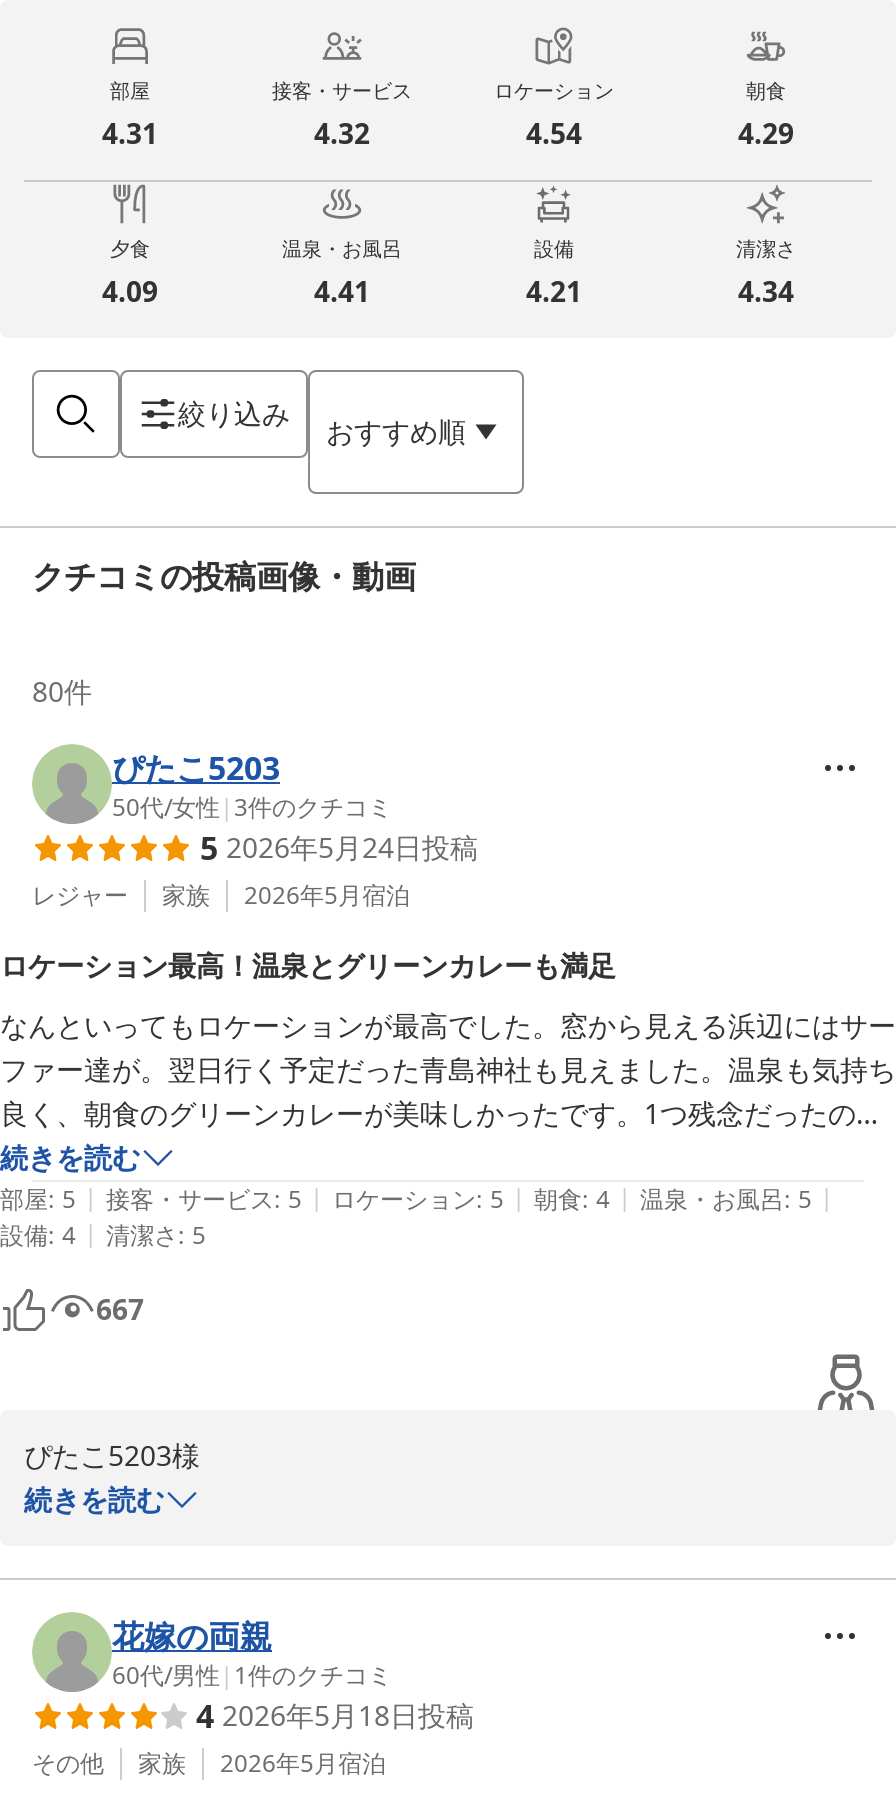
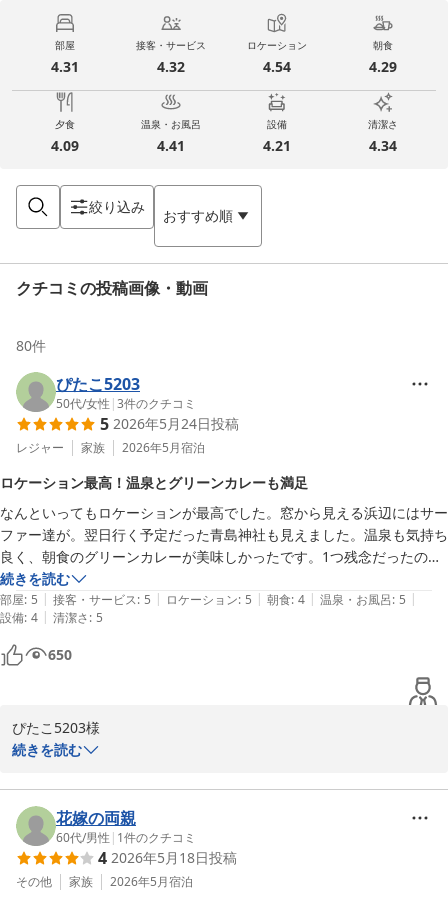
- 667
+ 650
